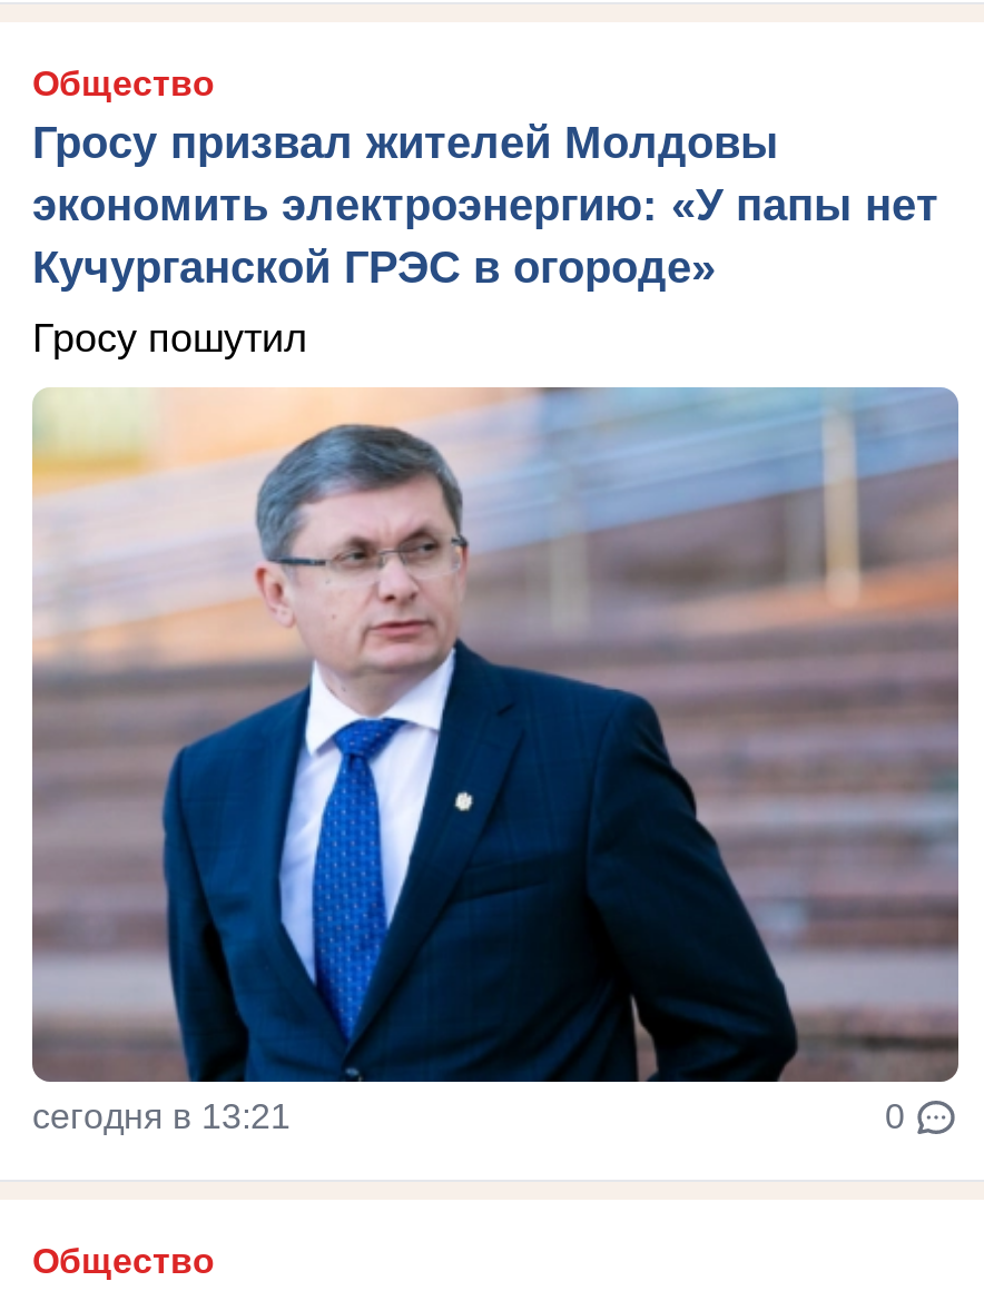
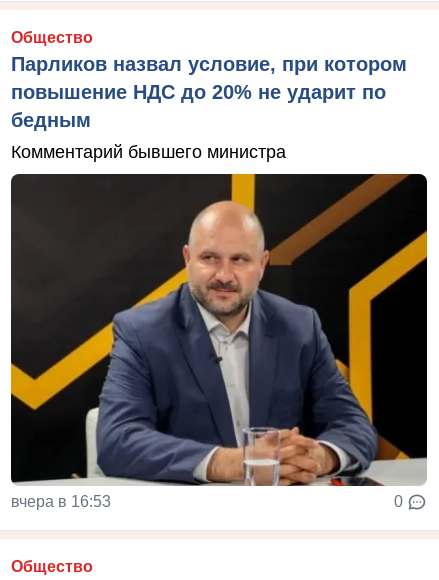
- Гросу призвал жителей Молдовы
- экономить электроэнергию: «У папы нет
- Кучурганской ГРЭС в огороде»
+ Парликов назвал условие, при котором
+ повышение НДС до 20% не ударит по
+ бедным

- Гросу пошутил
+ Комментарий бывшего министра

- [image]
- сегодня в 13:21
+ [image]
+ вчера в 16:53
